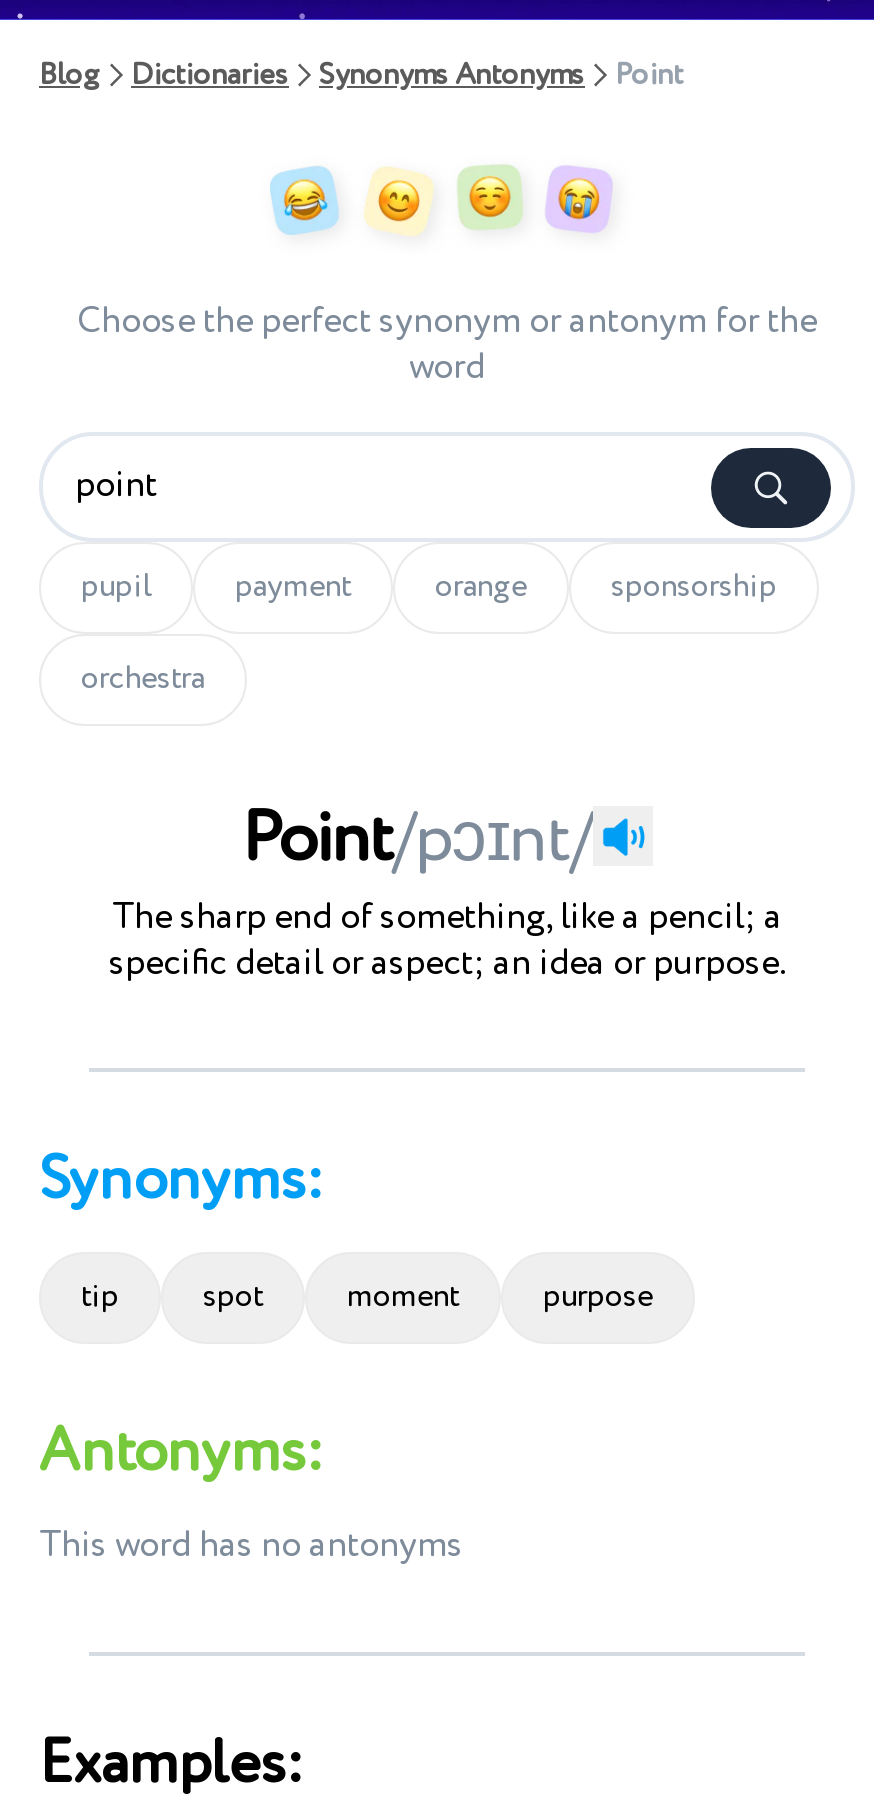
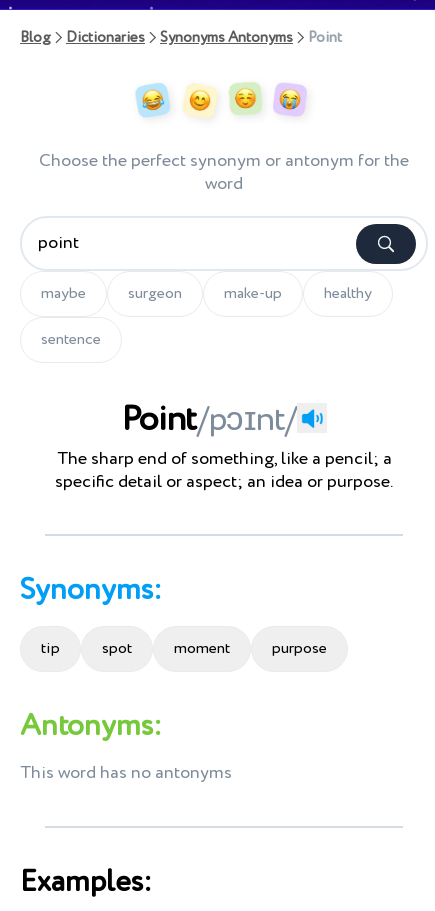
- pupil
- payment
- orange
- sponsorship
+ maybe
+ surgeon
+ make-up
+ healthy

- orchestra
+ sentence
